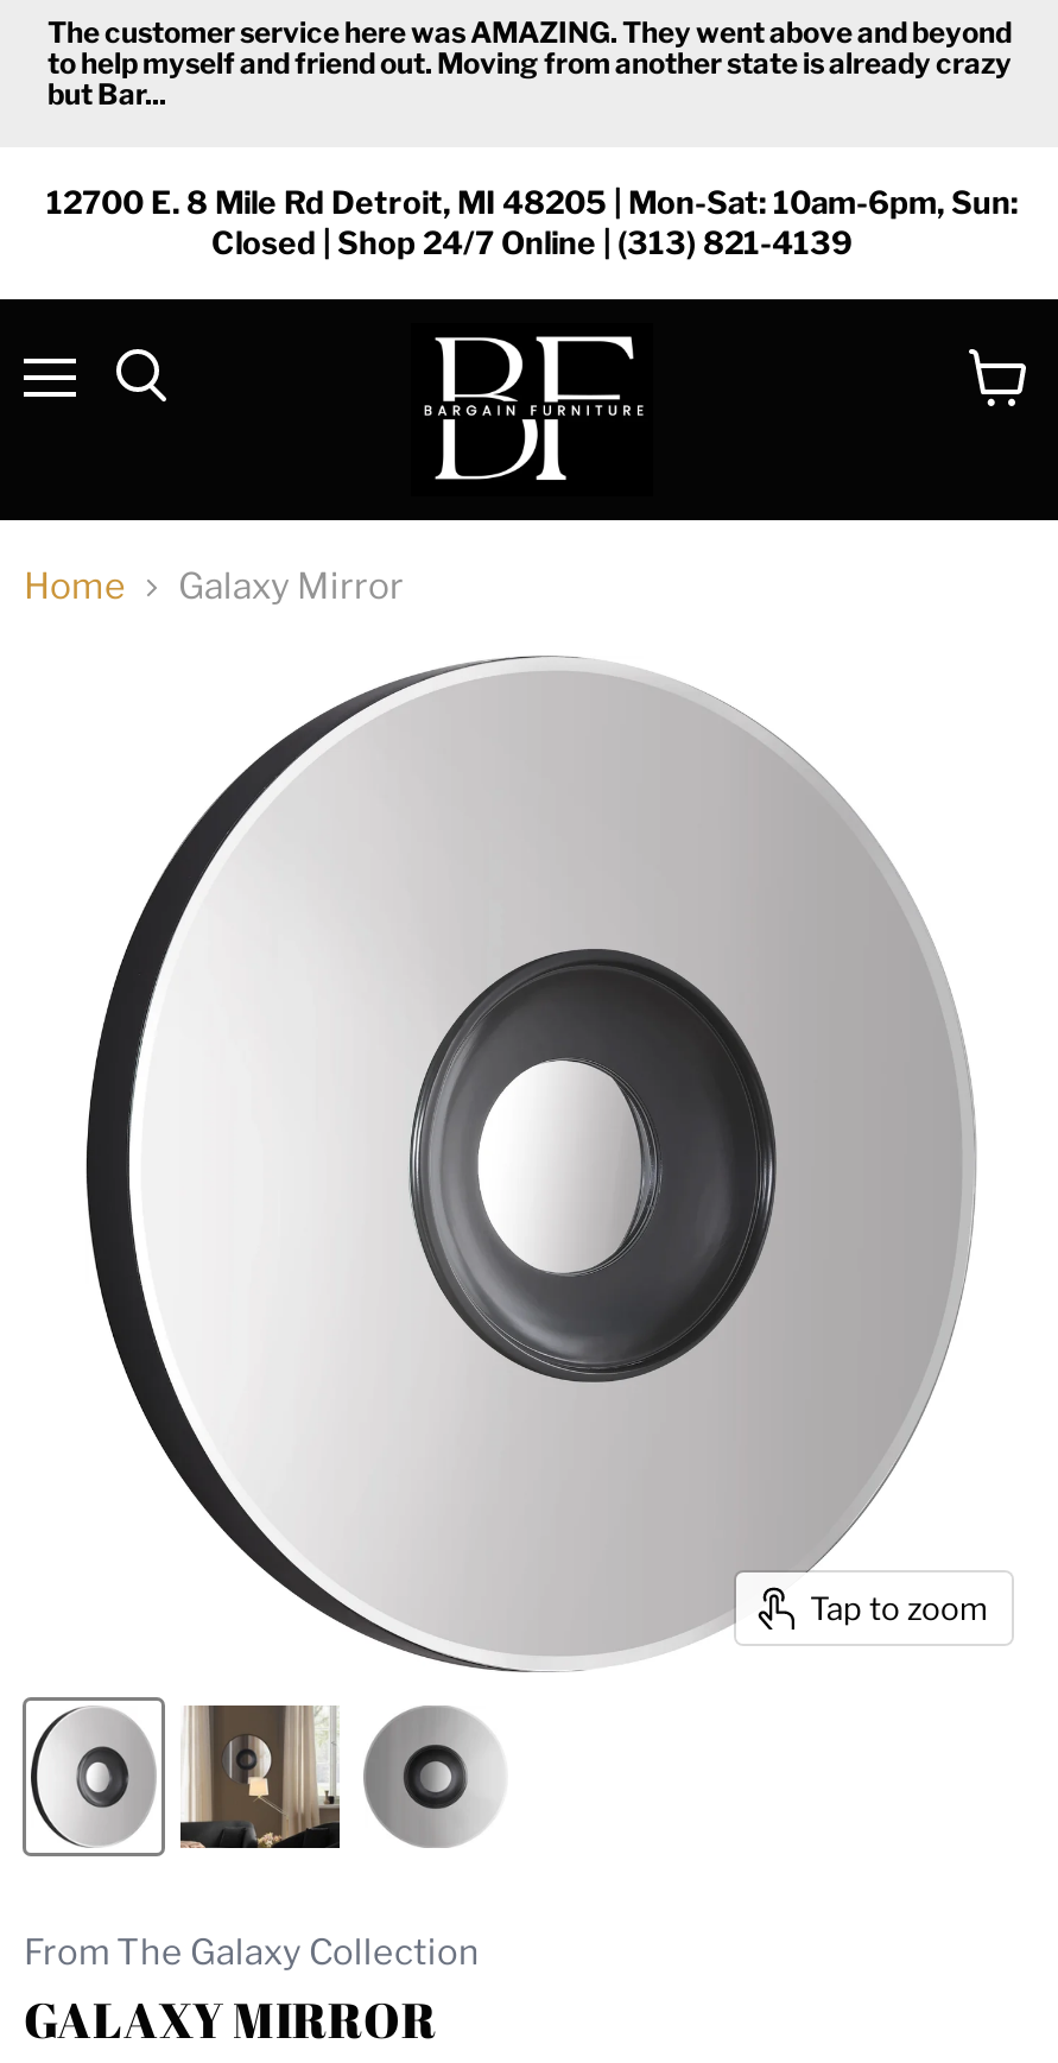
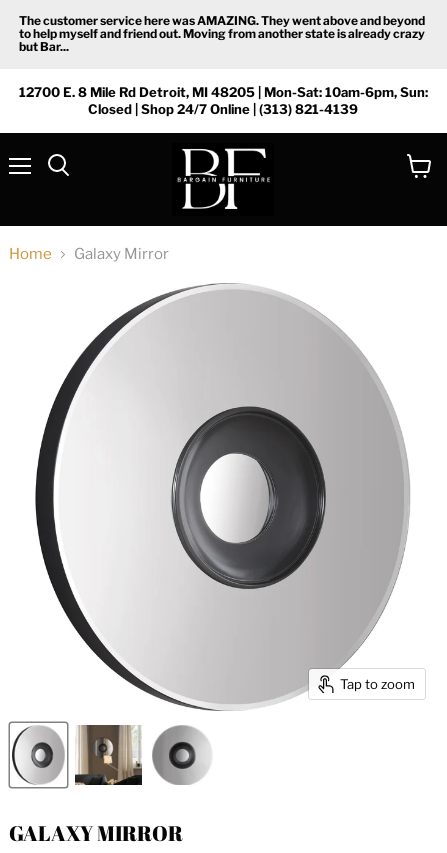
- From The Galaxy Collection
